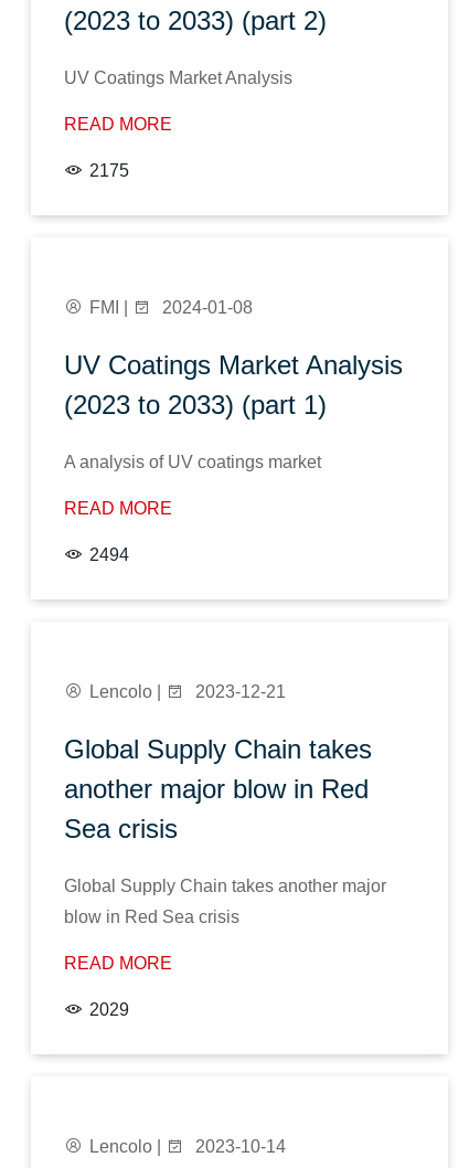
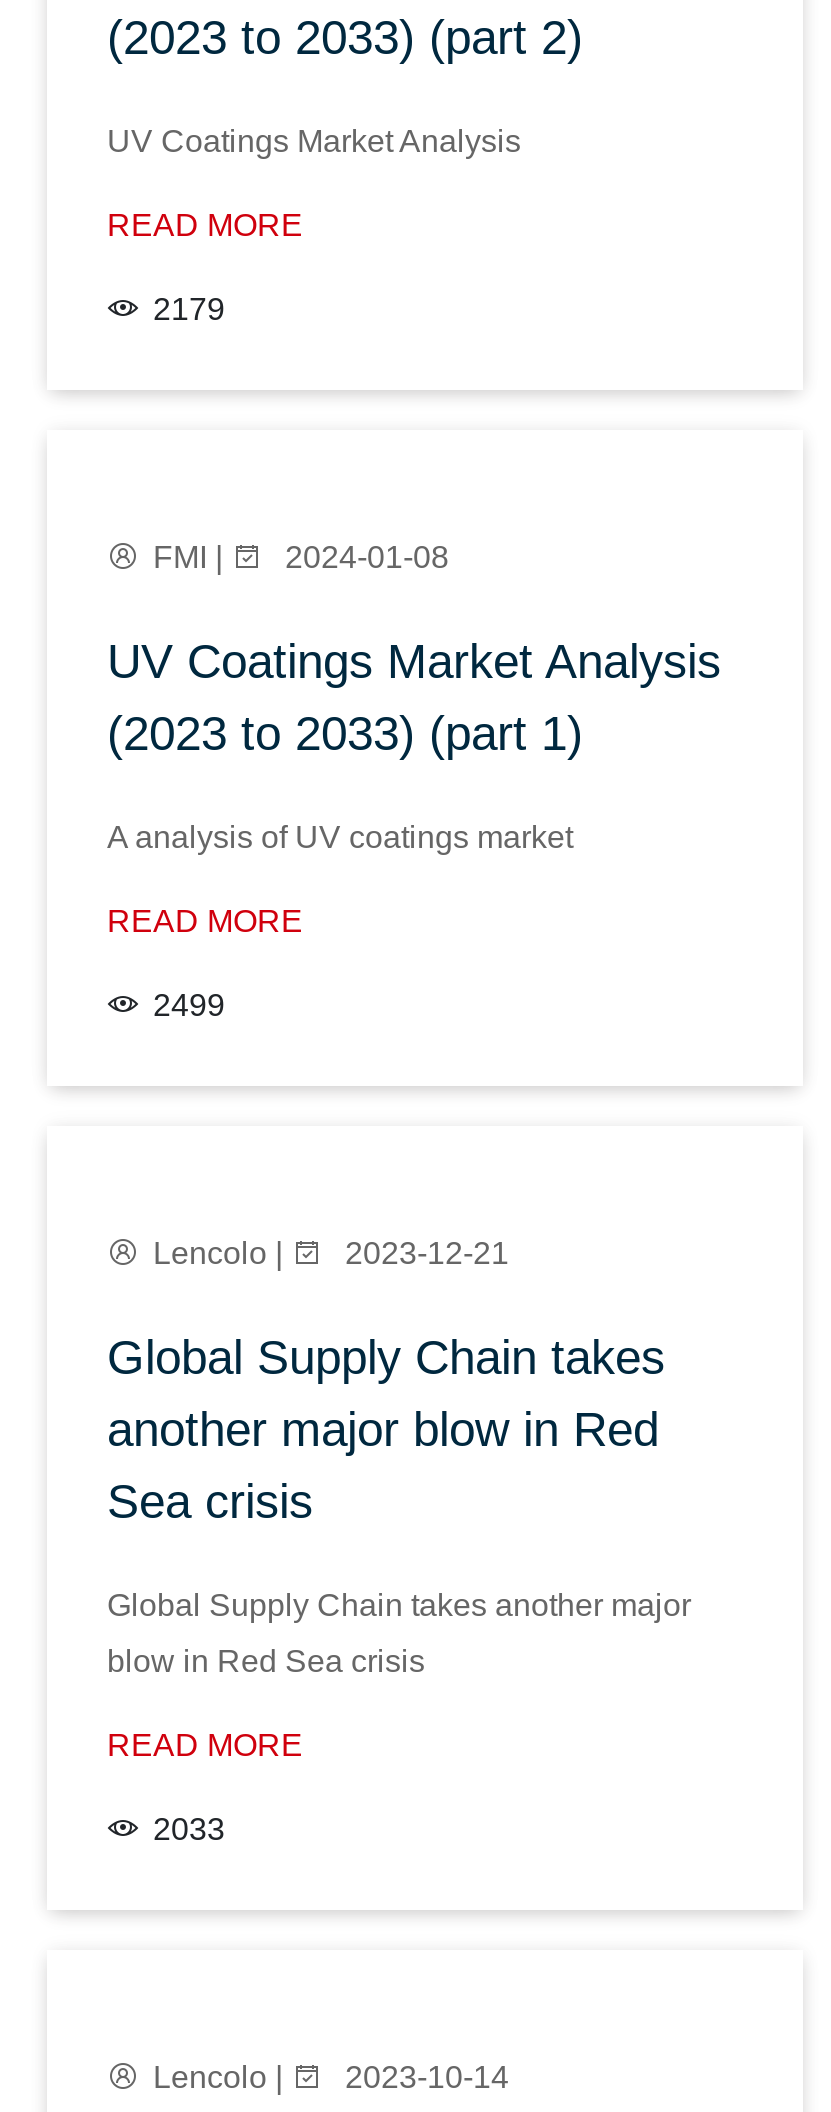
- 2175
+ 2179

- 2494
+ 2499

- 2029
+ 2033
